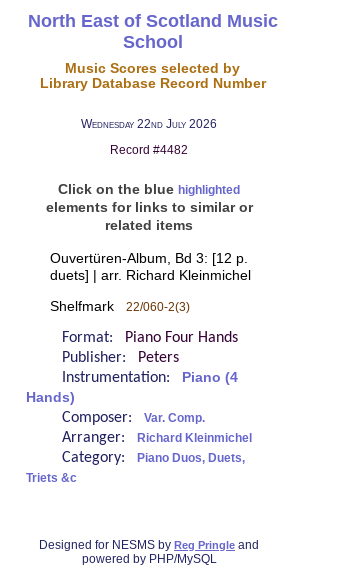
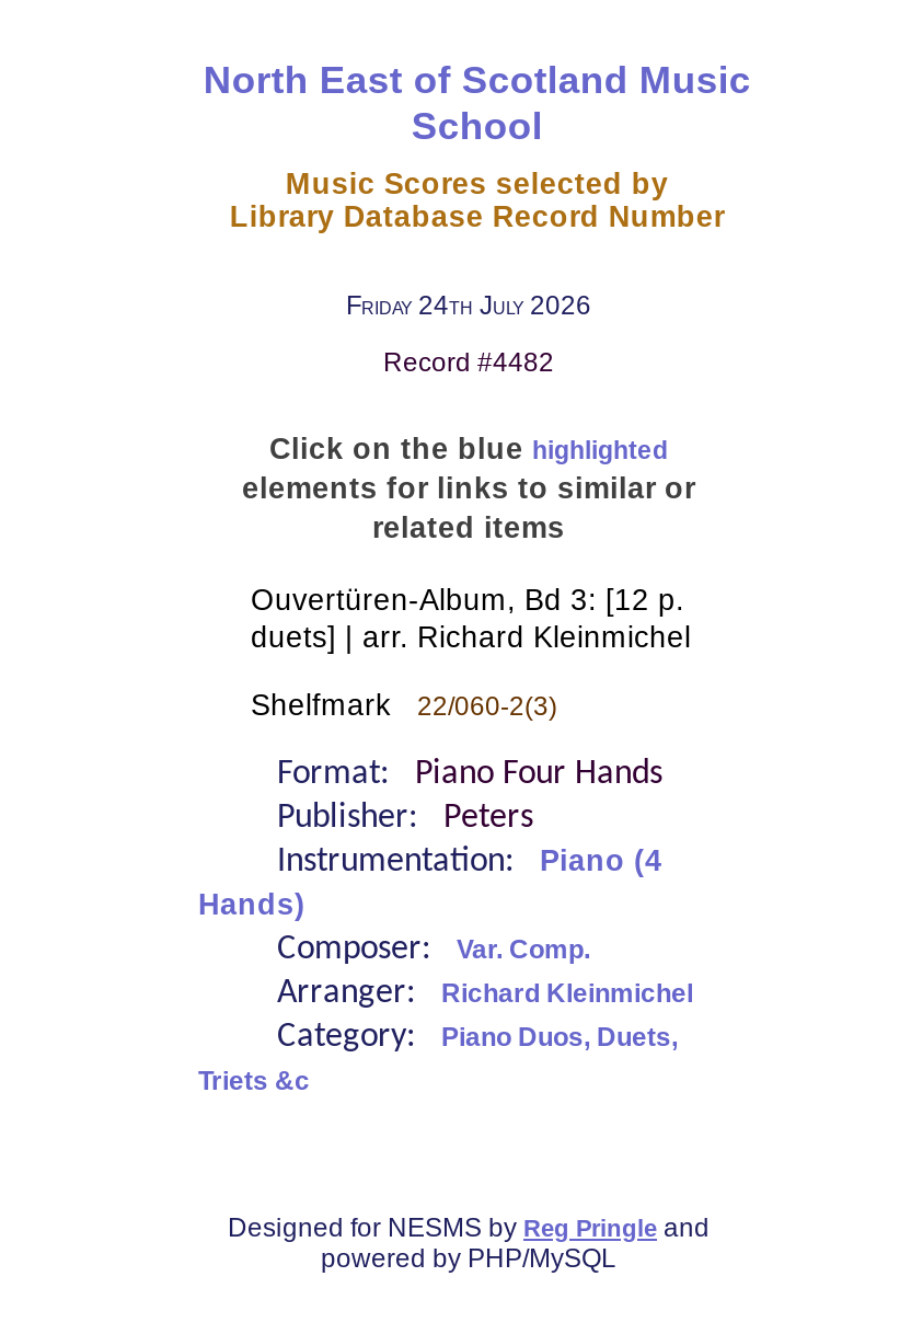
- Wednesday 22nd July 2026
+ Friday 24th July 2026
